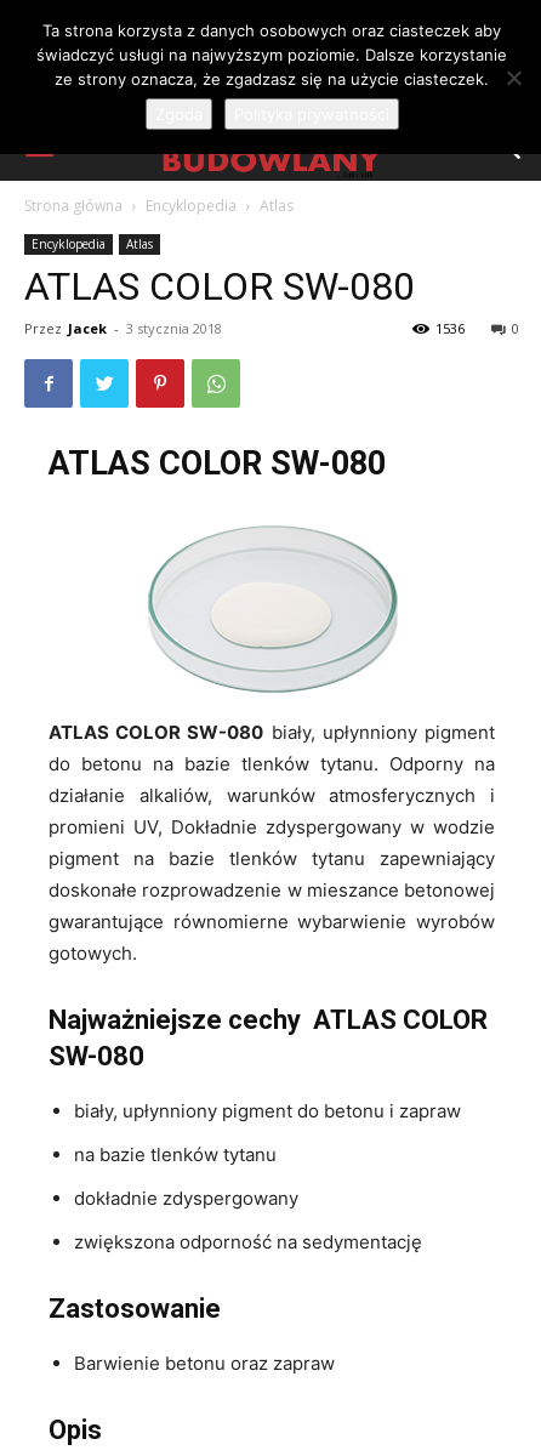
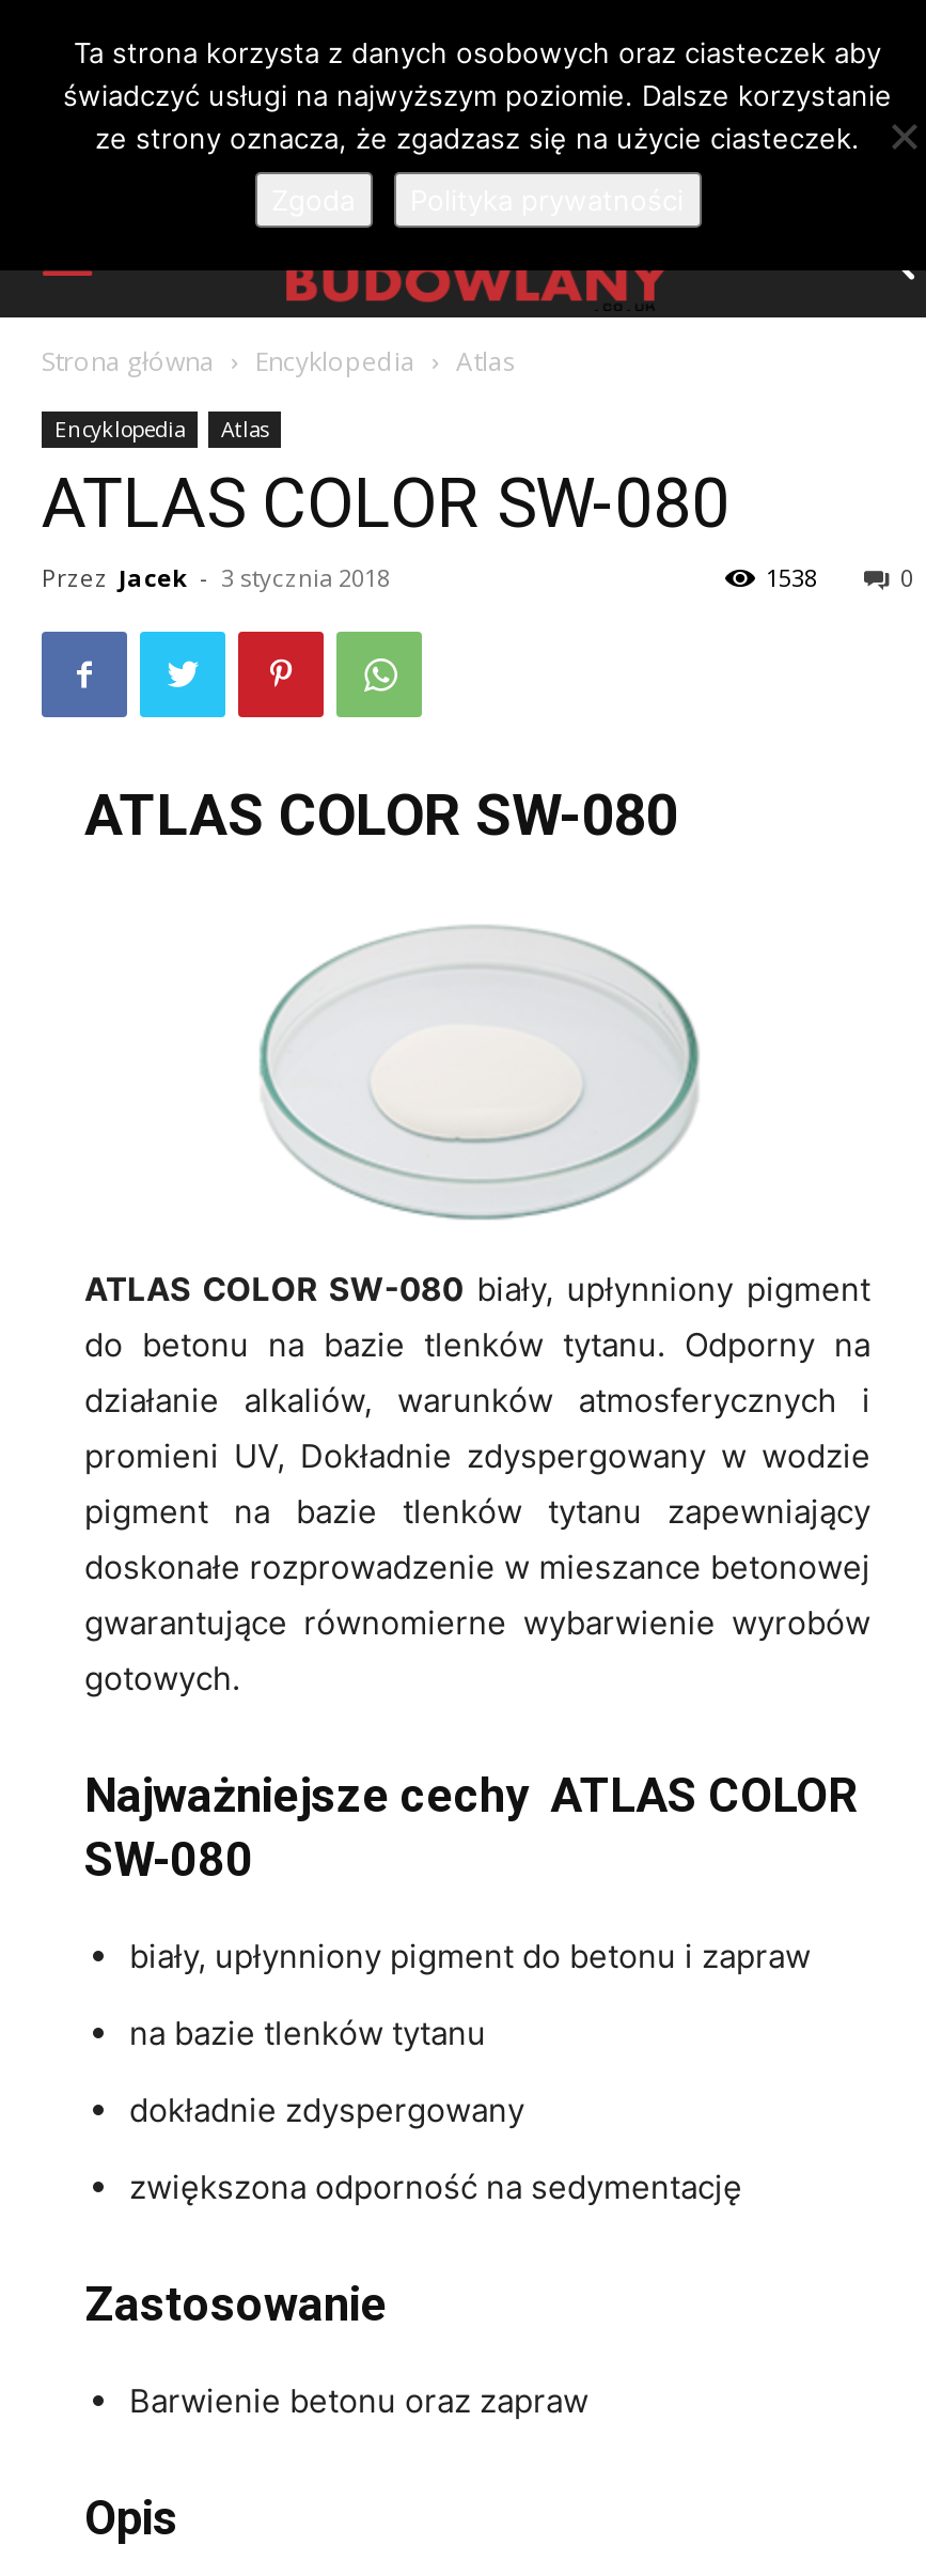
- 1536
+ 1538
